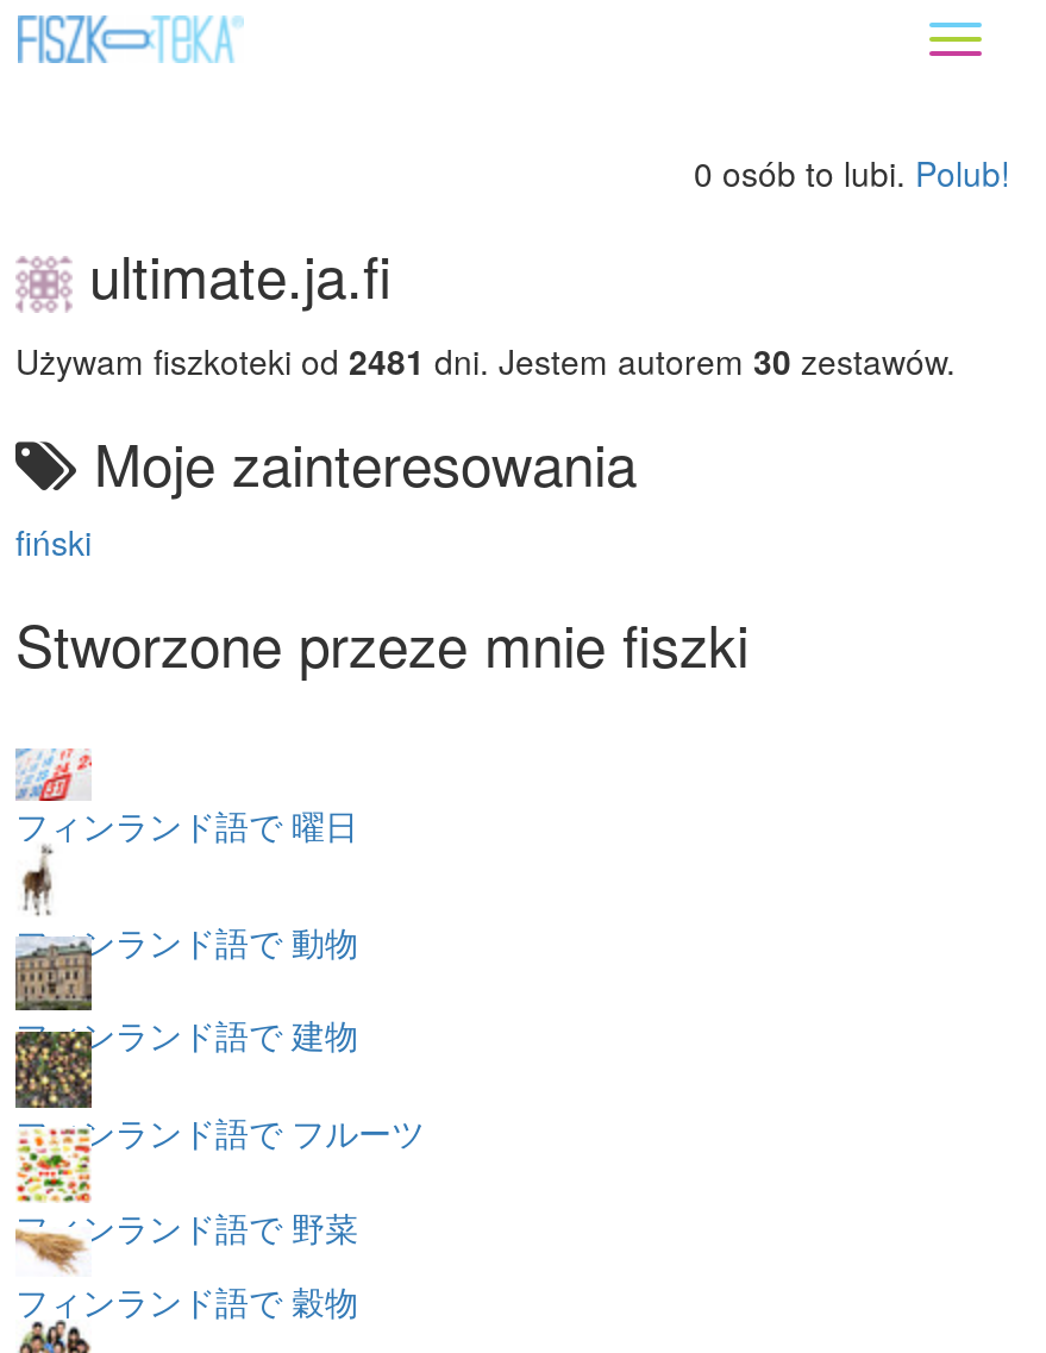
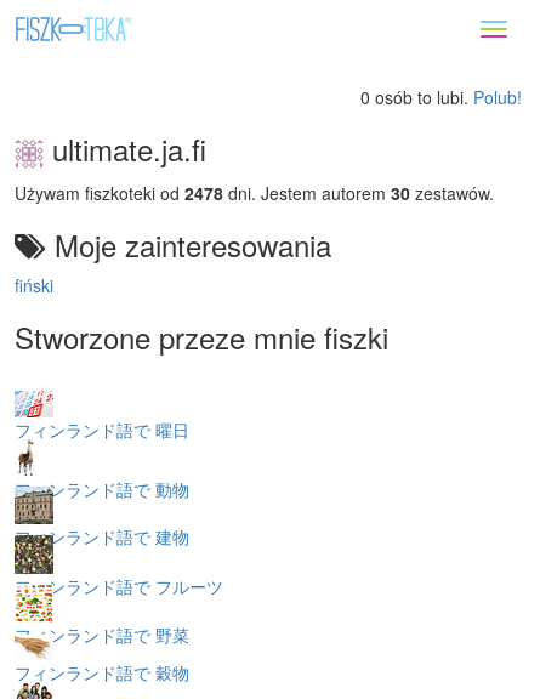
- Używam fiszkoteki od 2481 dni. Jestem autorem 30 zestawów.
+ Używam fiszkoteki od 2478 dni. Jestem autorem 30 zestawów.
